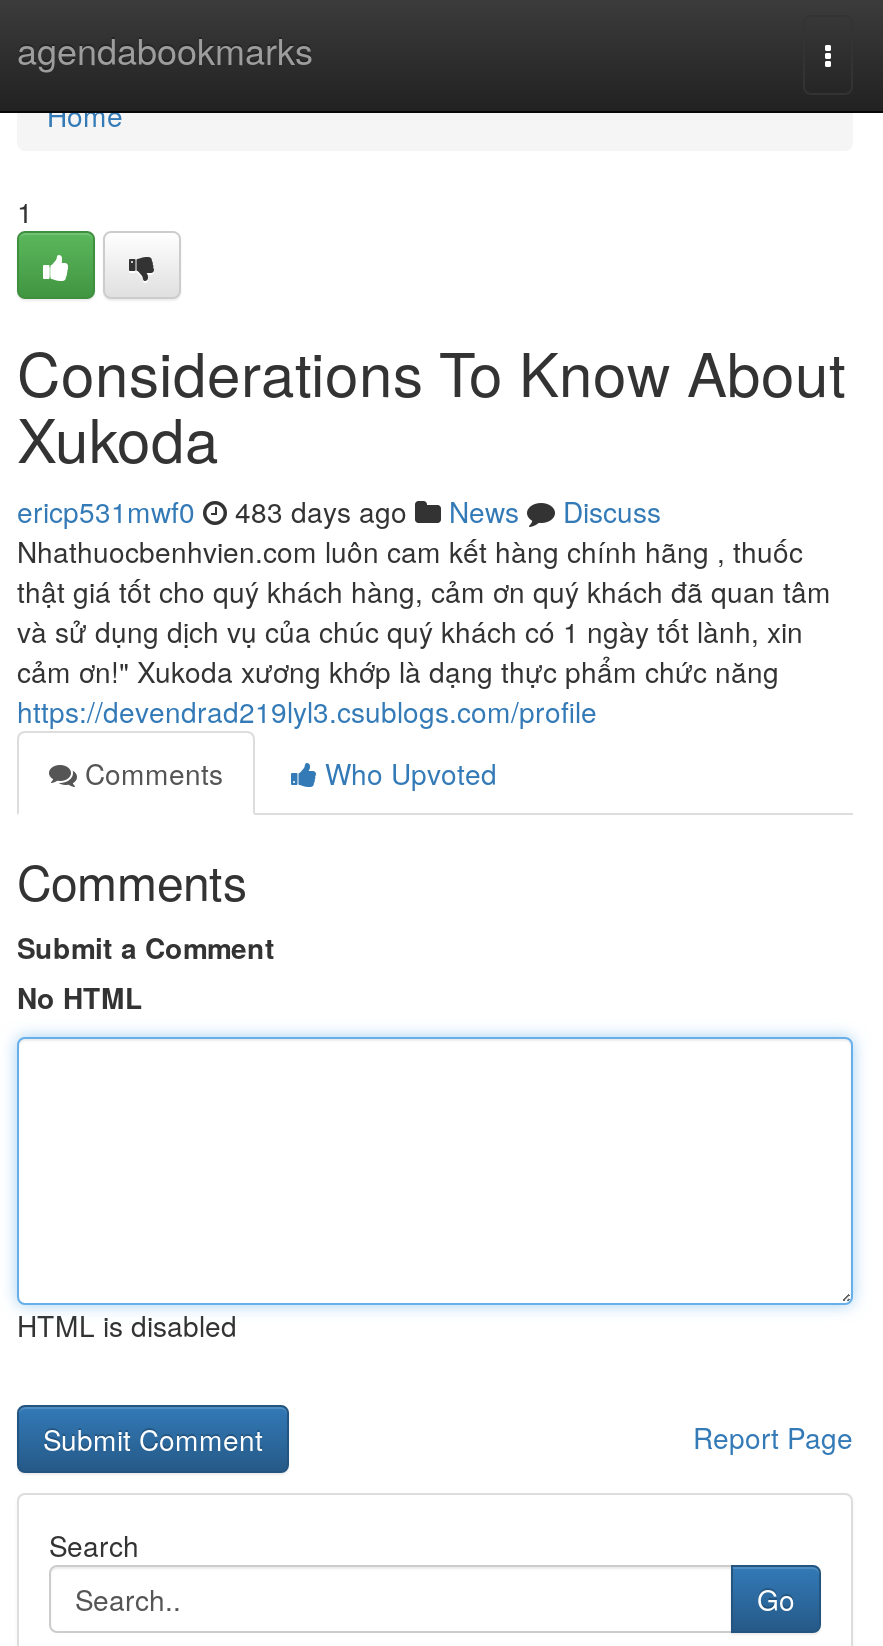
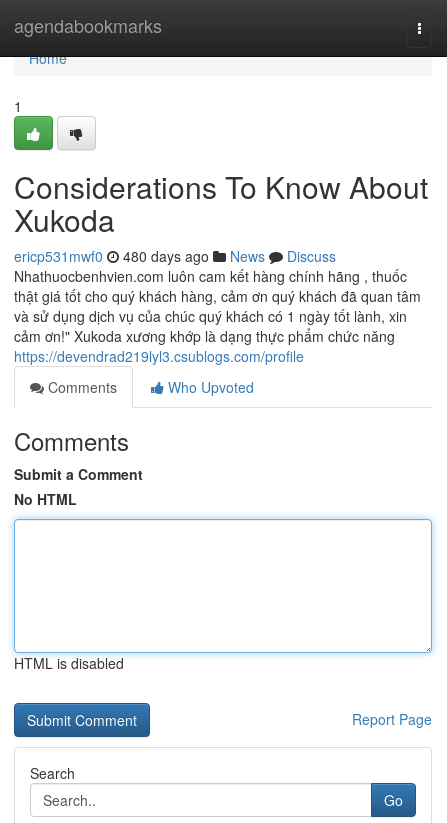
- ericp531mwf0 483 days ago News Discuss
+ ericp531mwf0 480 days ago News Discuss
